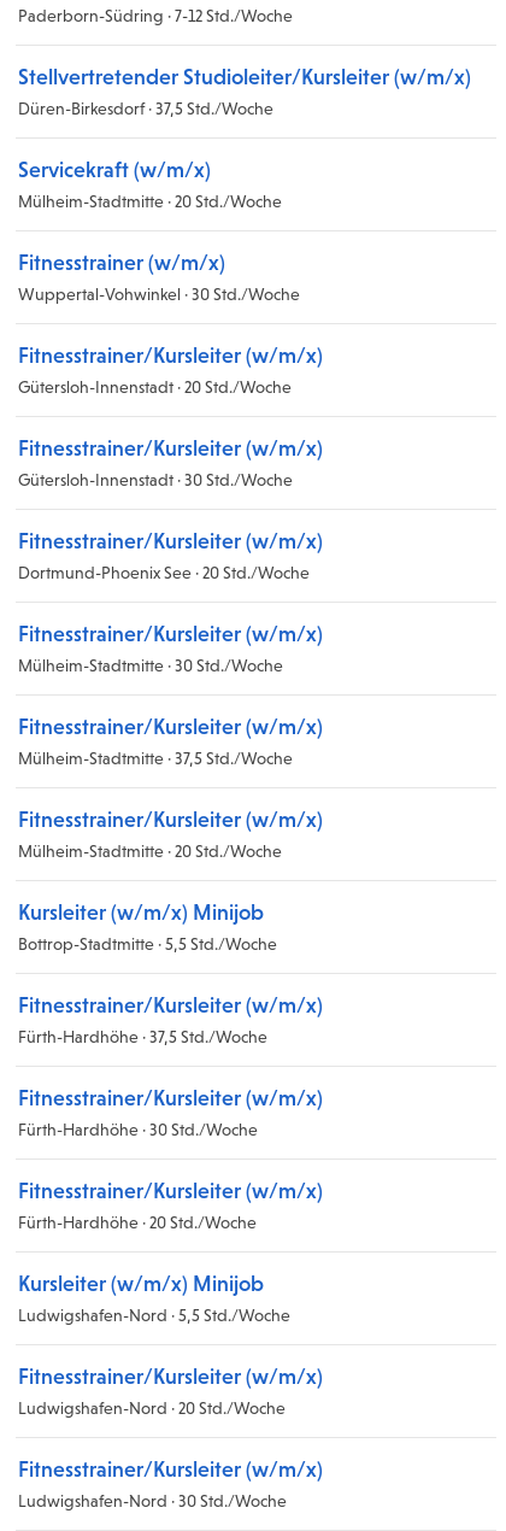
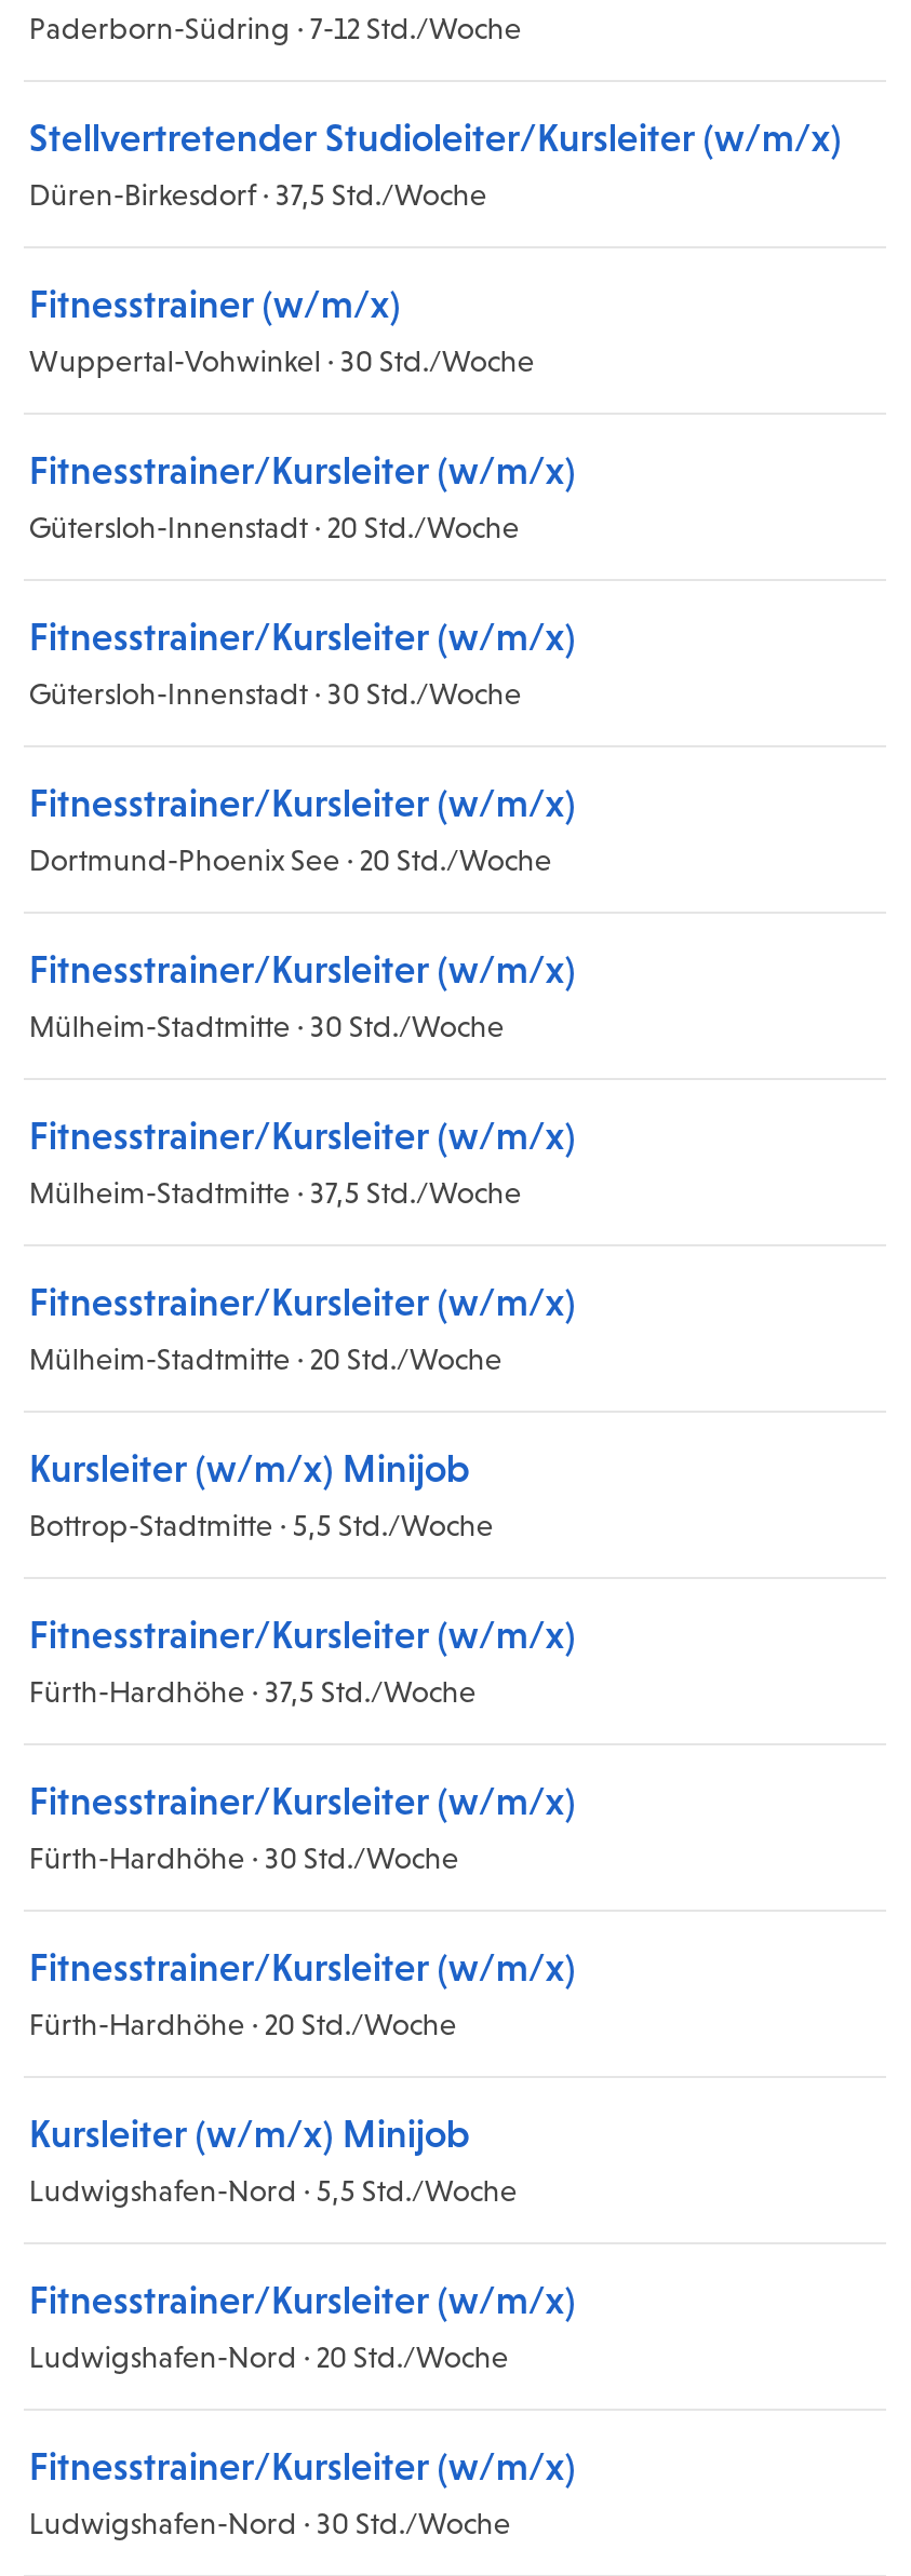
- Servicekraft (w/m/x)
- Mülheim-Stadtmitte · 20 Std./Woche
